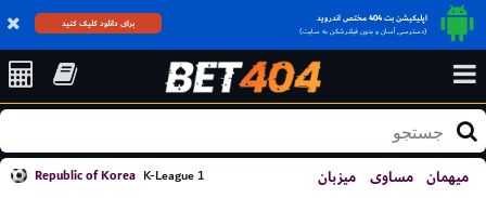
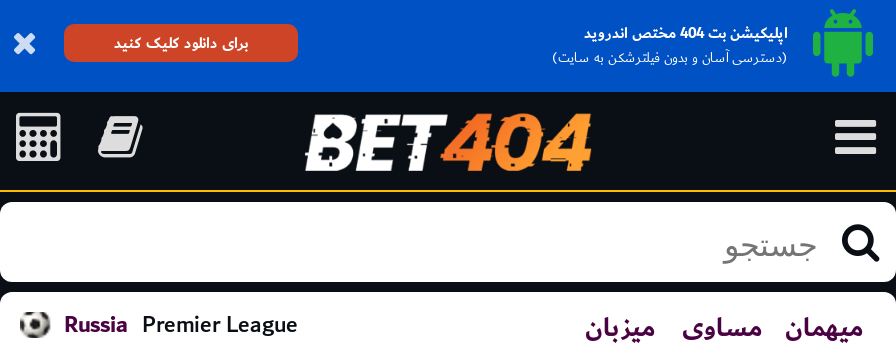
- Republic of Korea K-League 1
+ Russia Premier League
